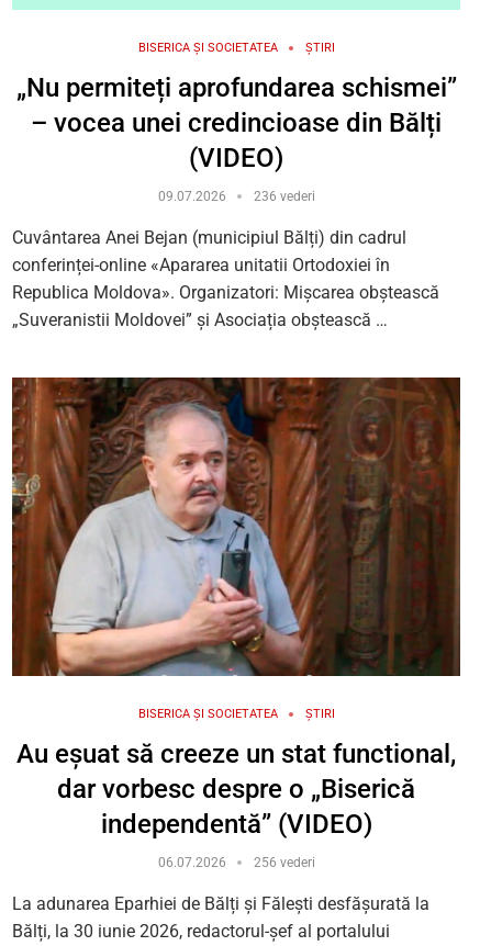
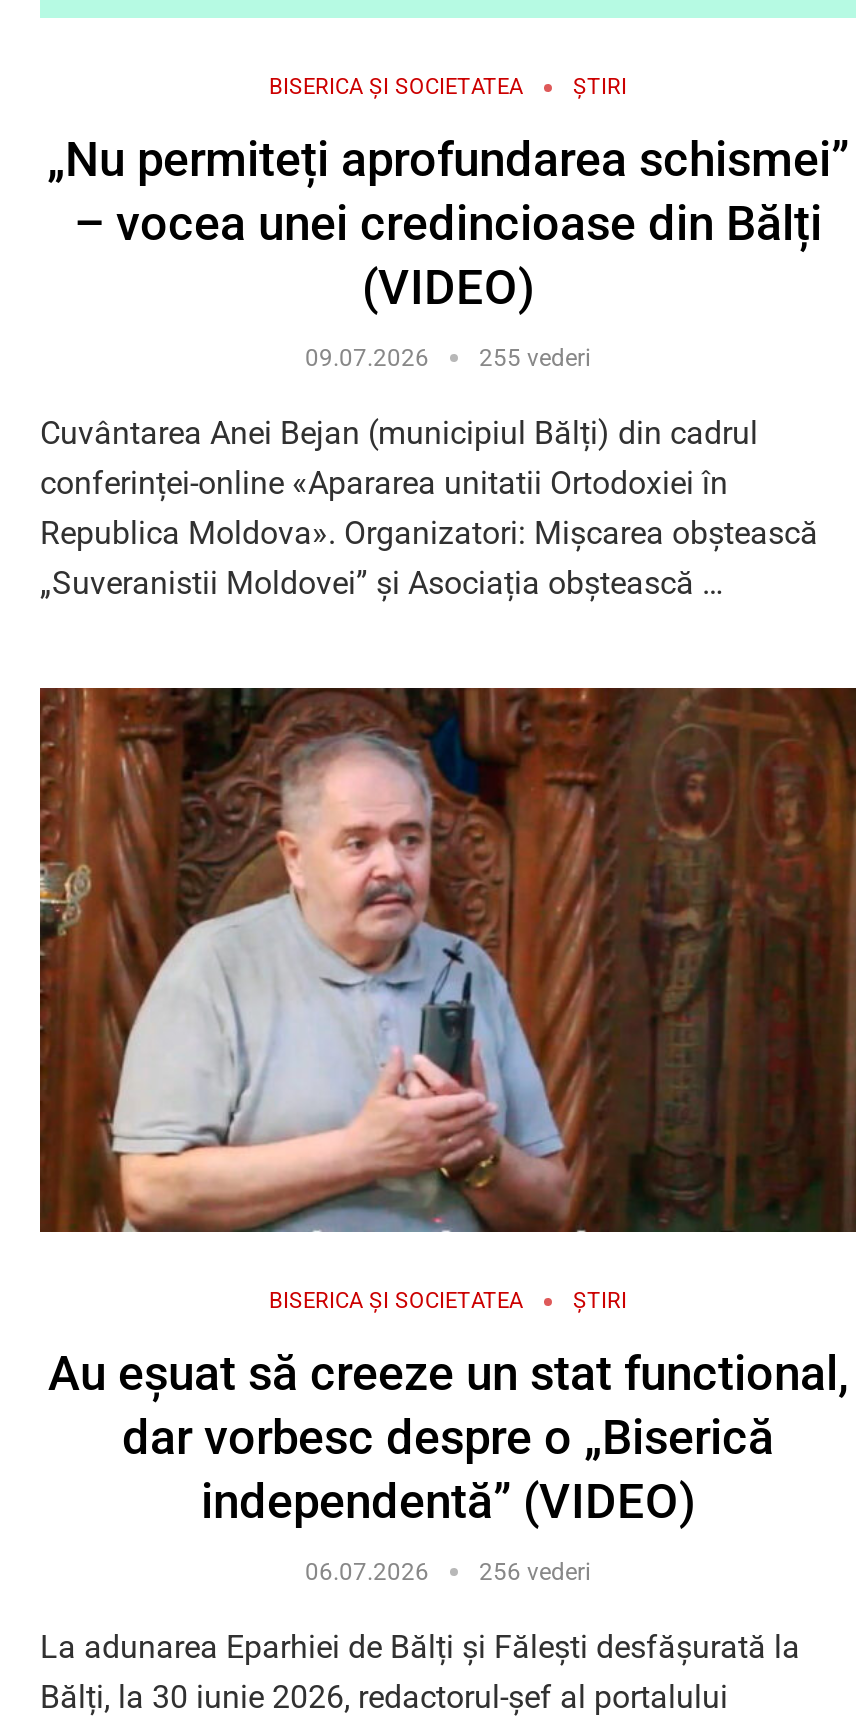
- 09.07.2026 236 vederi
+ 09.07.2026 255 vederi
